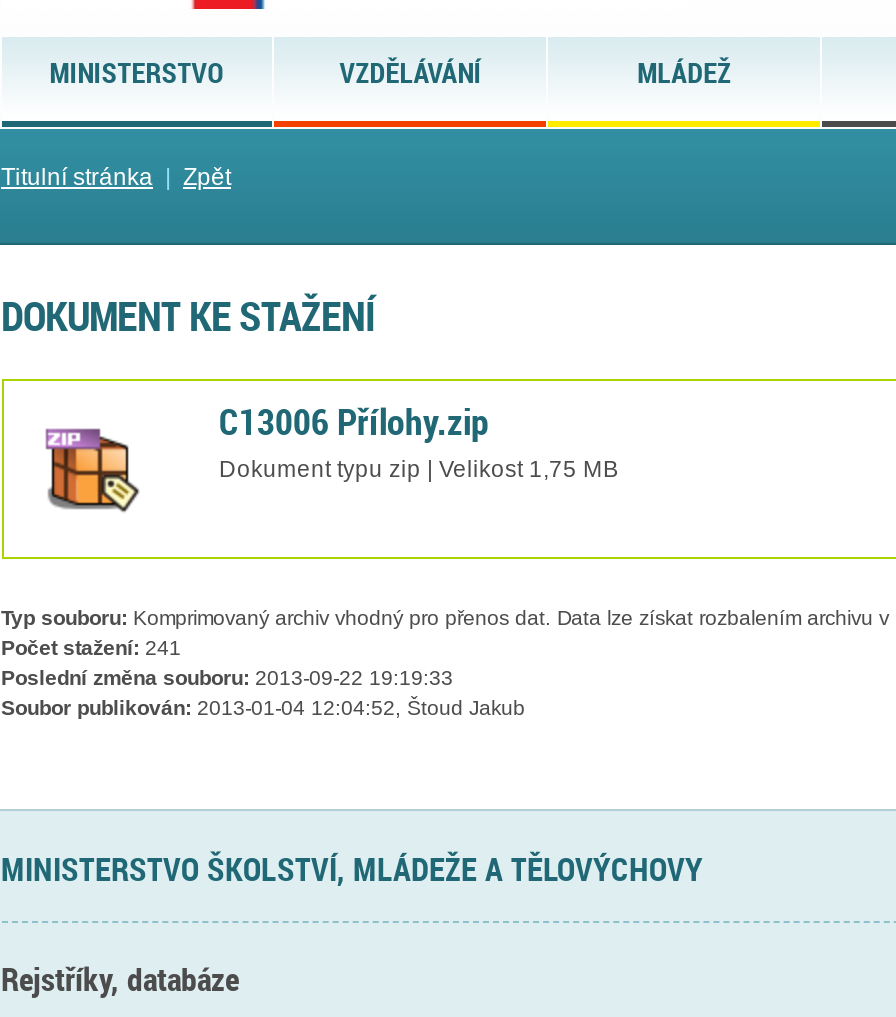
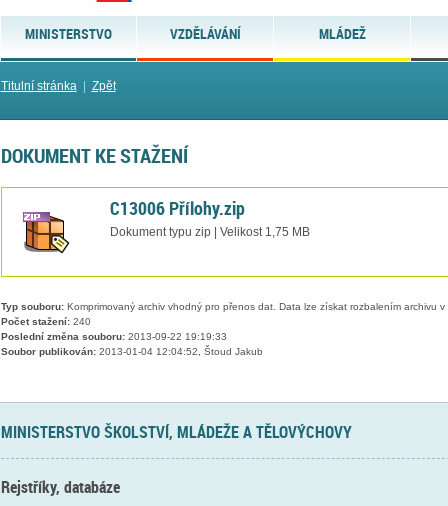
- Počet stažení: 241
+ Počet stažení: 240
